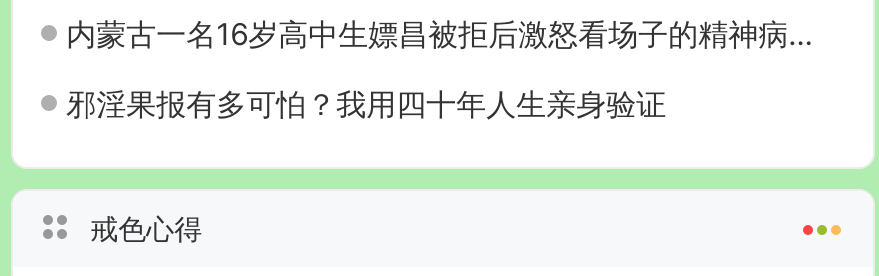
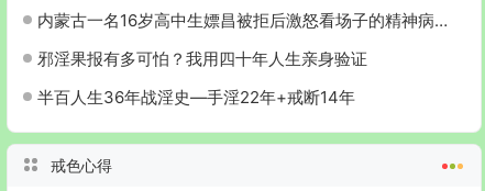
+ 半百人生36年战淫史—手淫22年+戒断14年
